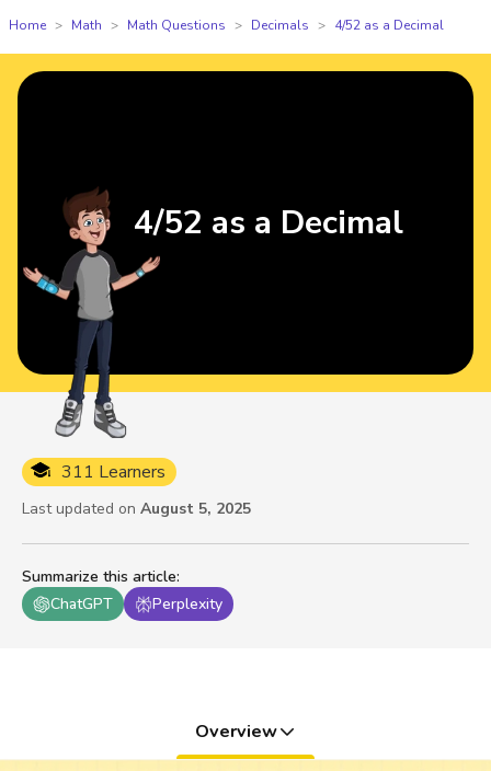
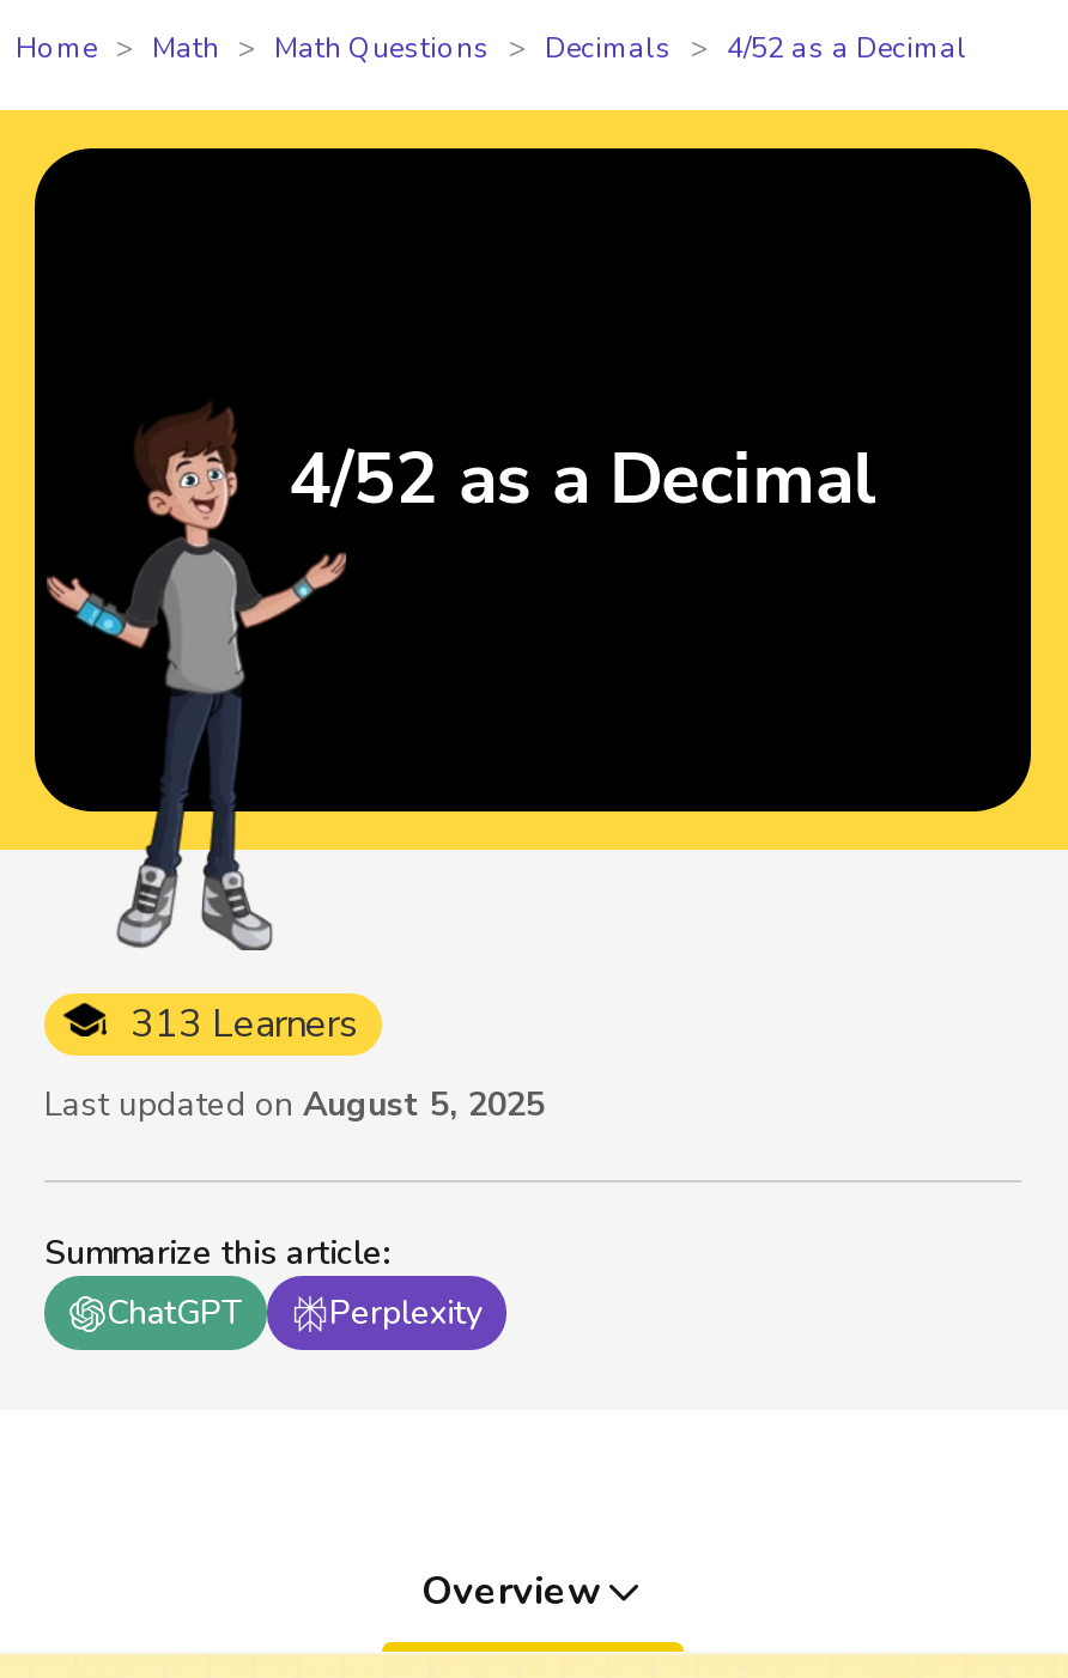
- 311 Learners
+ 313 Learners
